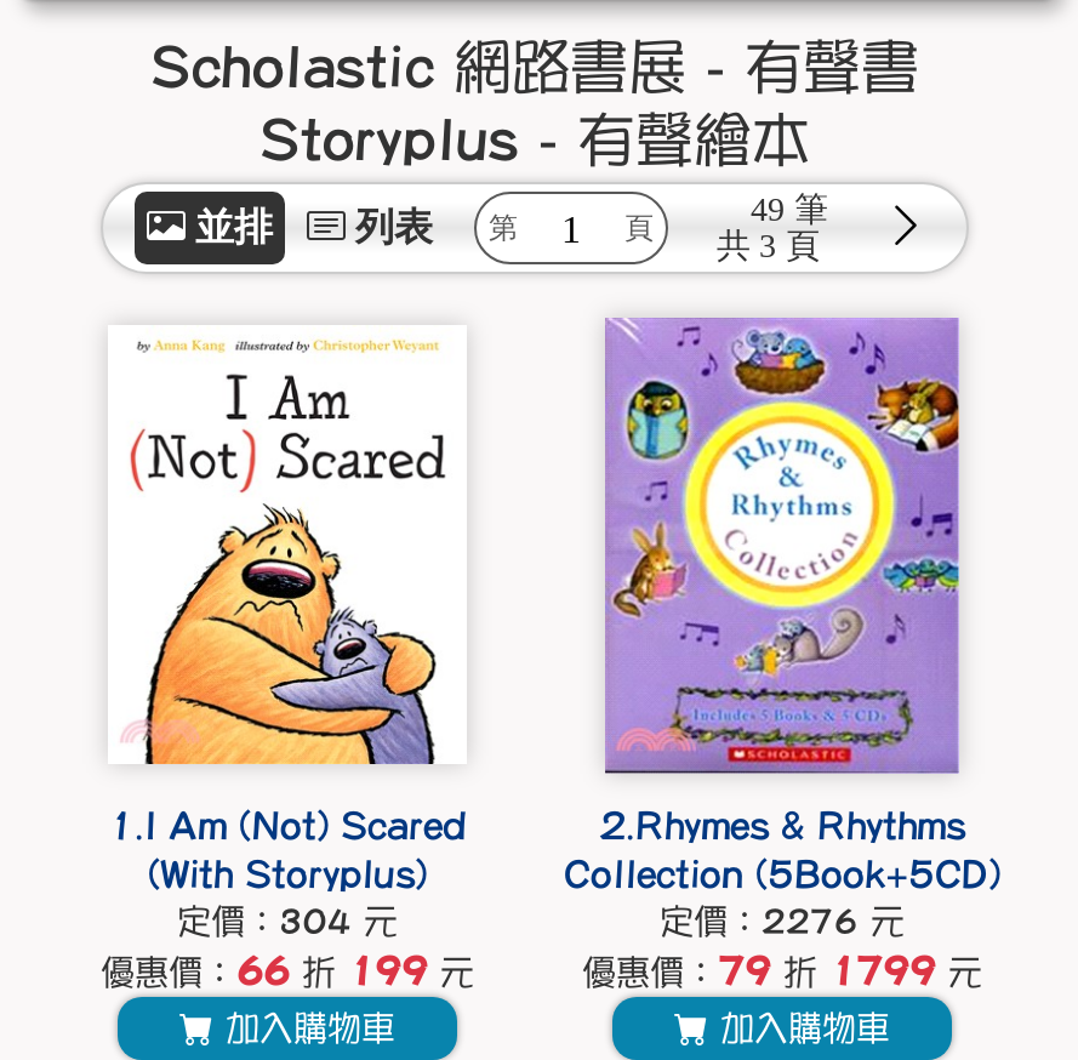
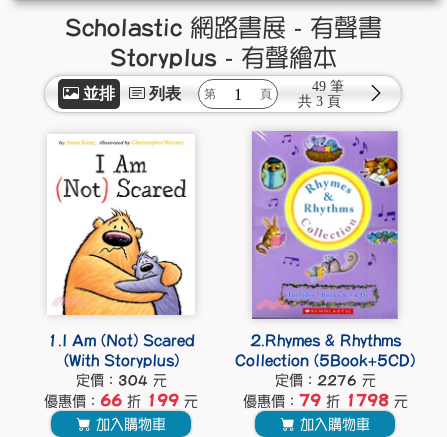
- 優惠價：79折1799元
+ 優惠價：79折1798元
